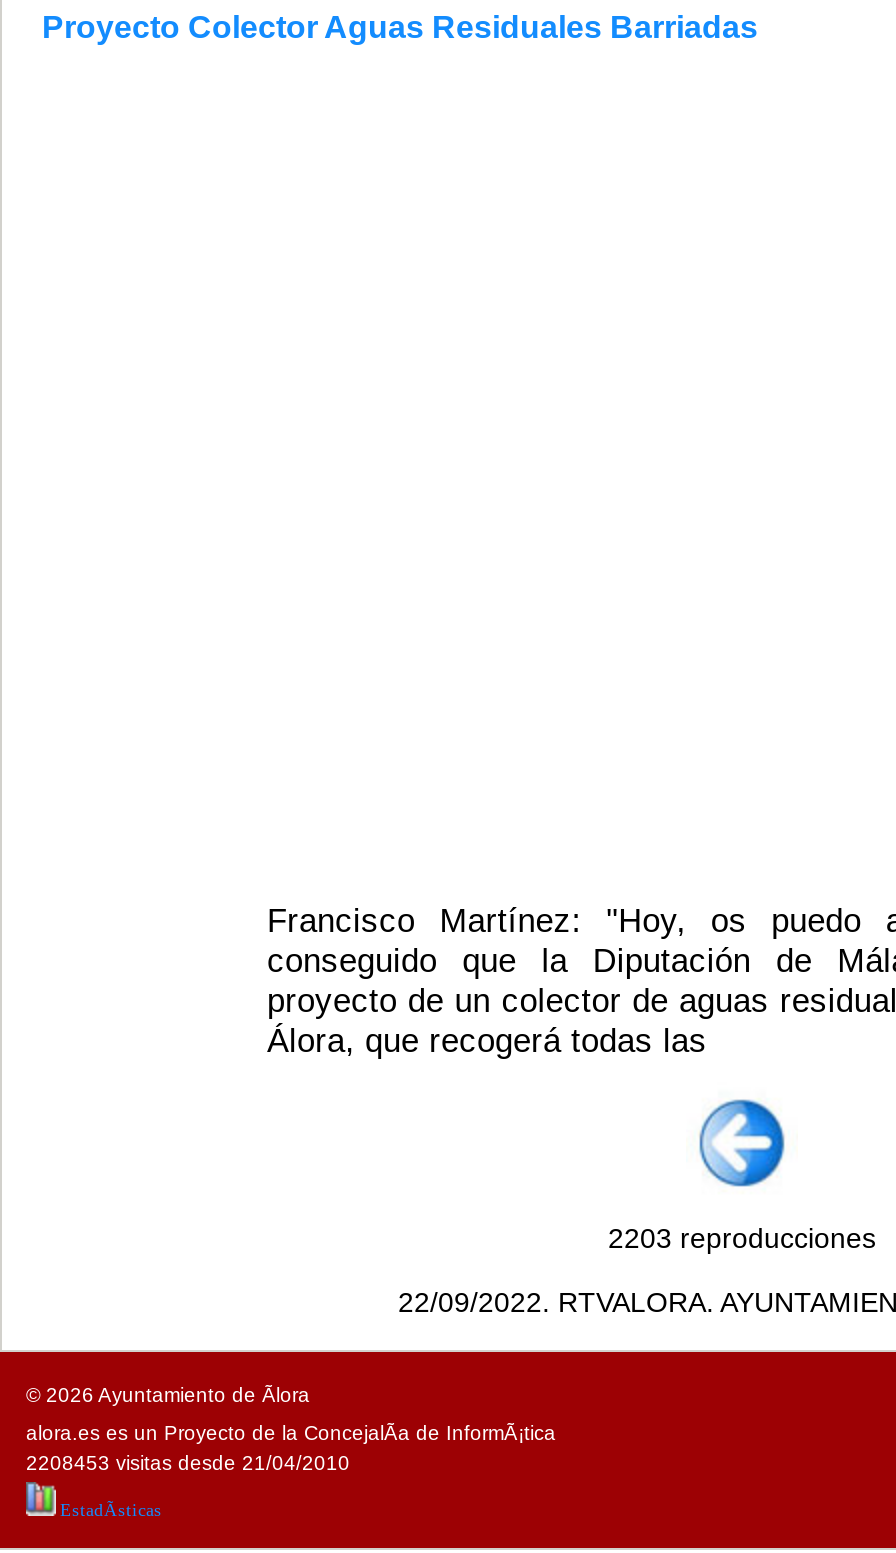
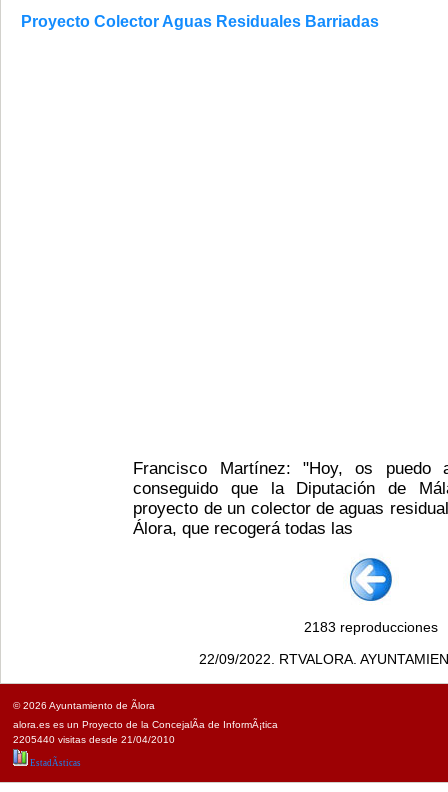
- 2203 reproducciones
+ 2183 reproducciones

- 2208453 visitas desde 21/04/2010
+ 2205440 visitas desde 21/04/2010
